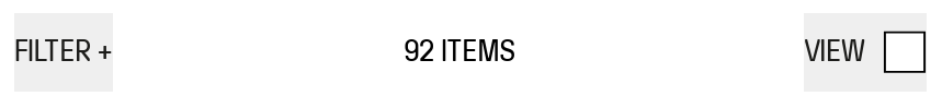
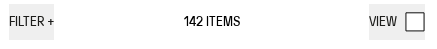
- 92 ITEMS
+ 142 ITEMS
